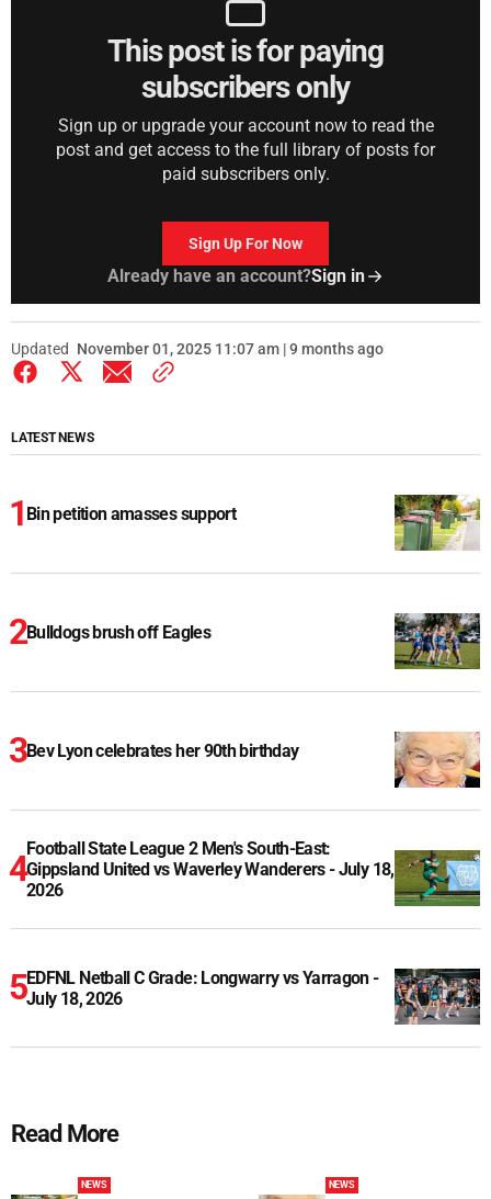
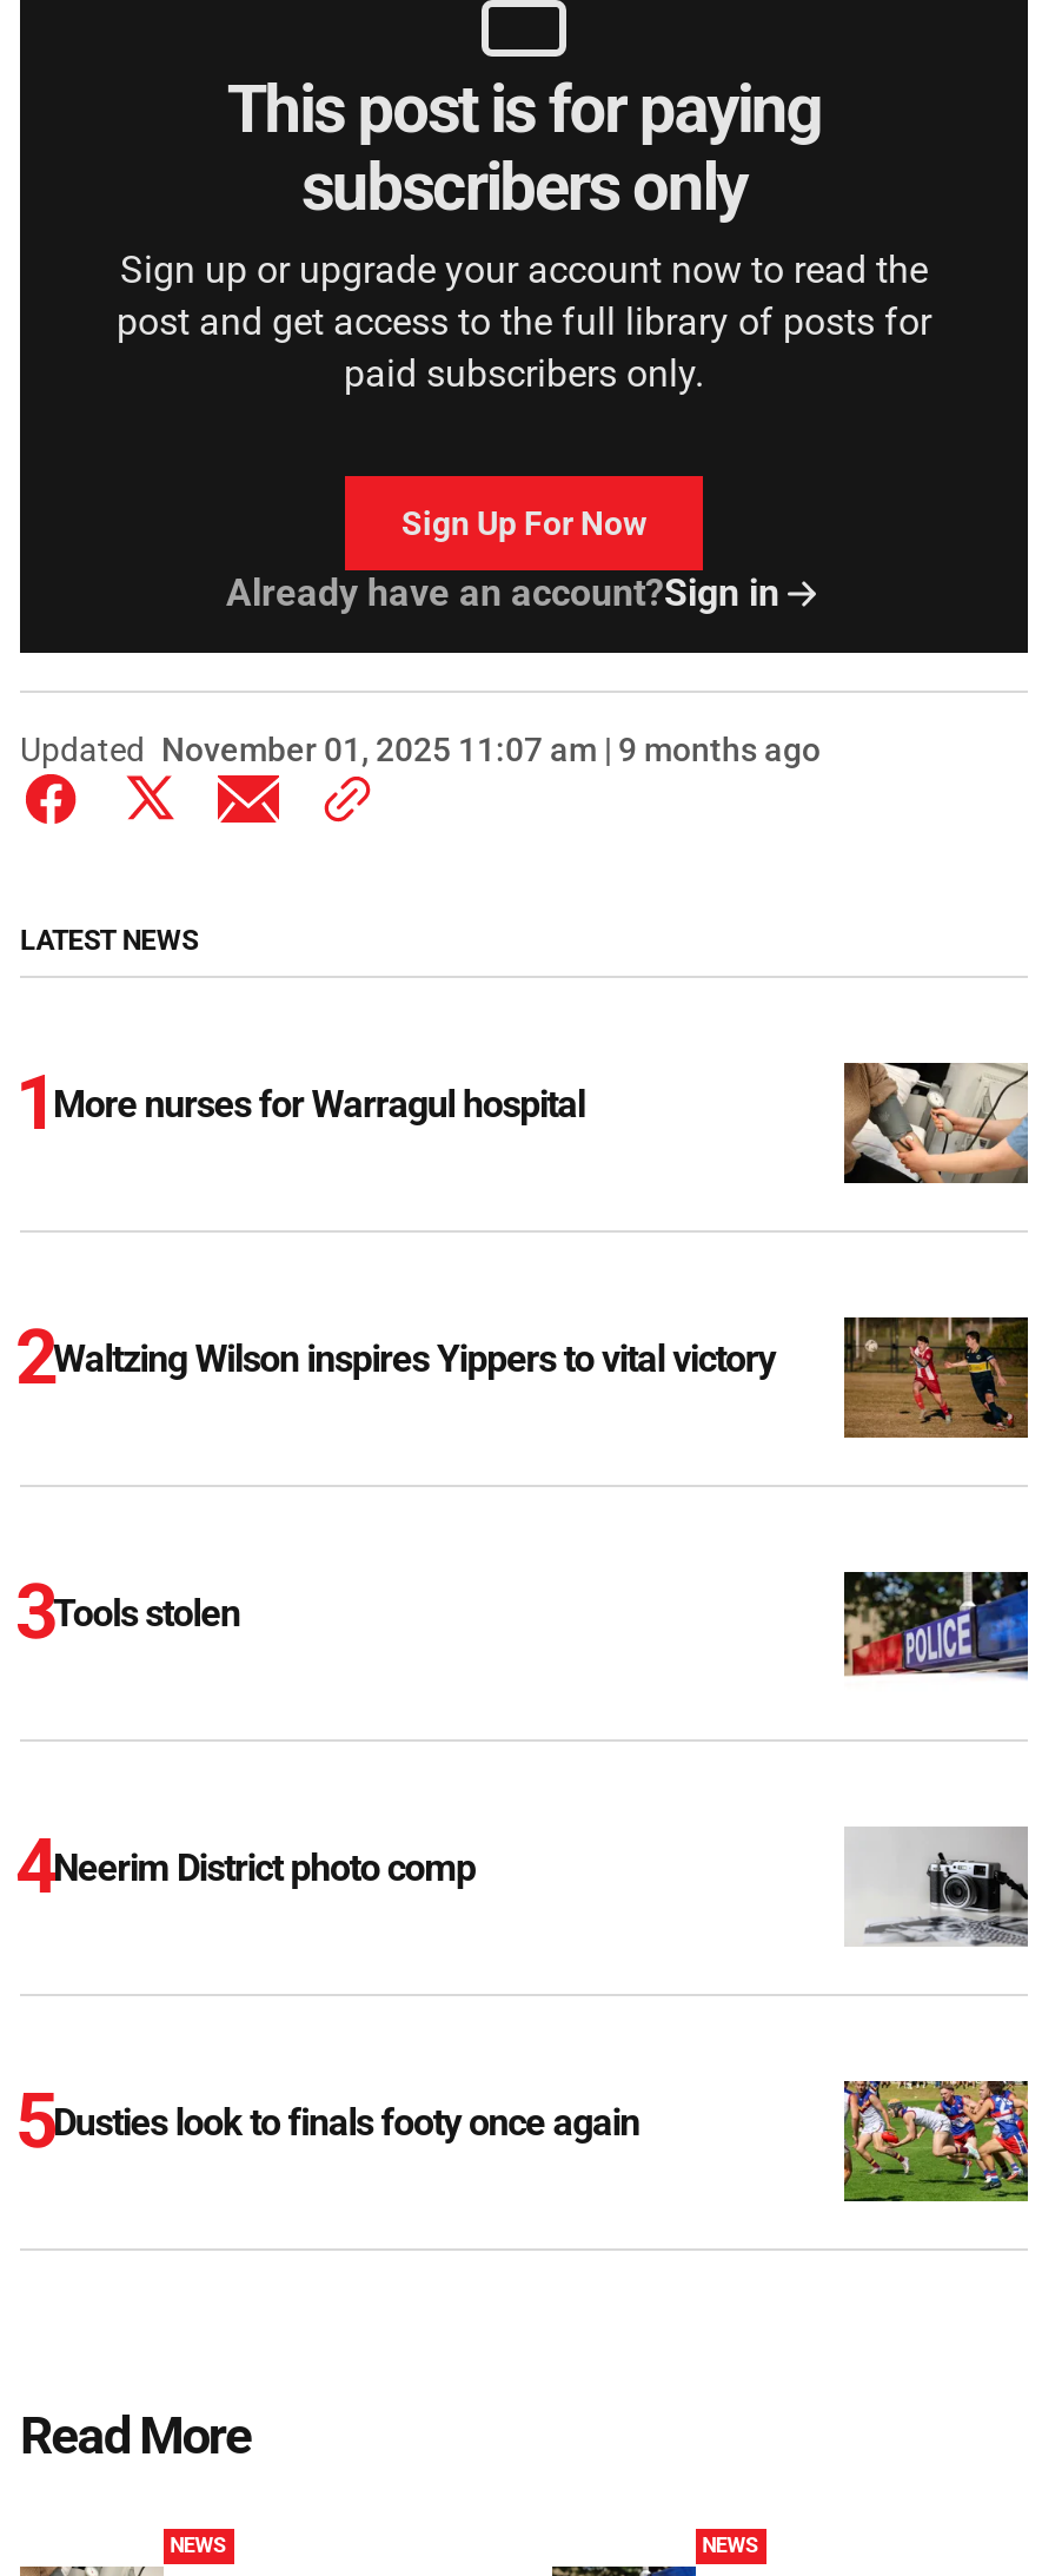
- [image]
+ [image]

- Bin petition amasses support
+ More nurses for Warragul hospital

- [image]
+ [image]

- Bulldogs brush off Eagles
+ Waltzing Wilson inspires Yippers to vital victory

- [image]
+ [image]

- Bev Lyon celebrates her 90th birthday
+ Tools stolen

- Football State League 2 Men's South-East:
- Gippsland United vs Waverley Wanderers - July 18,
- 2026
+ Neerim District photo comp

- [image]
+ [image]

- EDFNL Netball C Grade: Longwarry vs Yarragon -
- July 18, 2026
+ Dusties look to finals footy once again

- [image]
+ [image]
